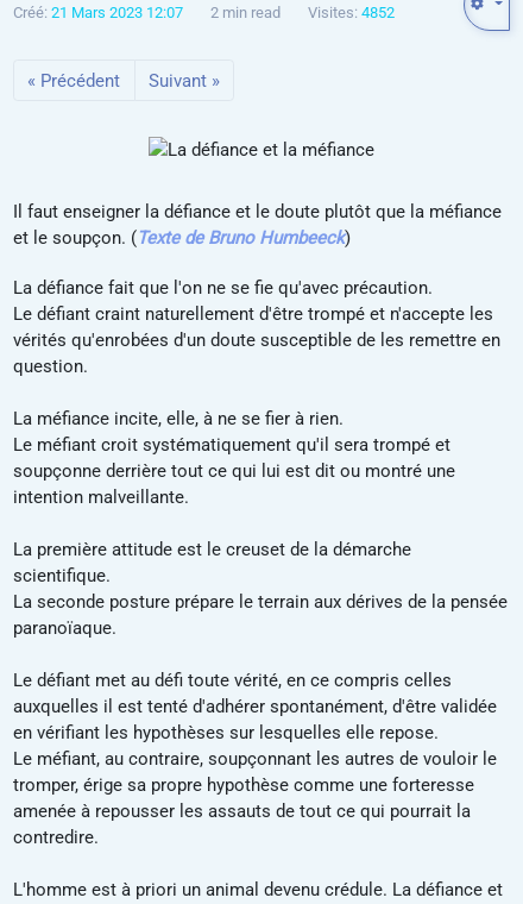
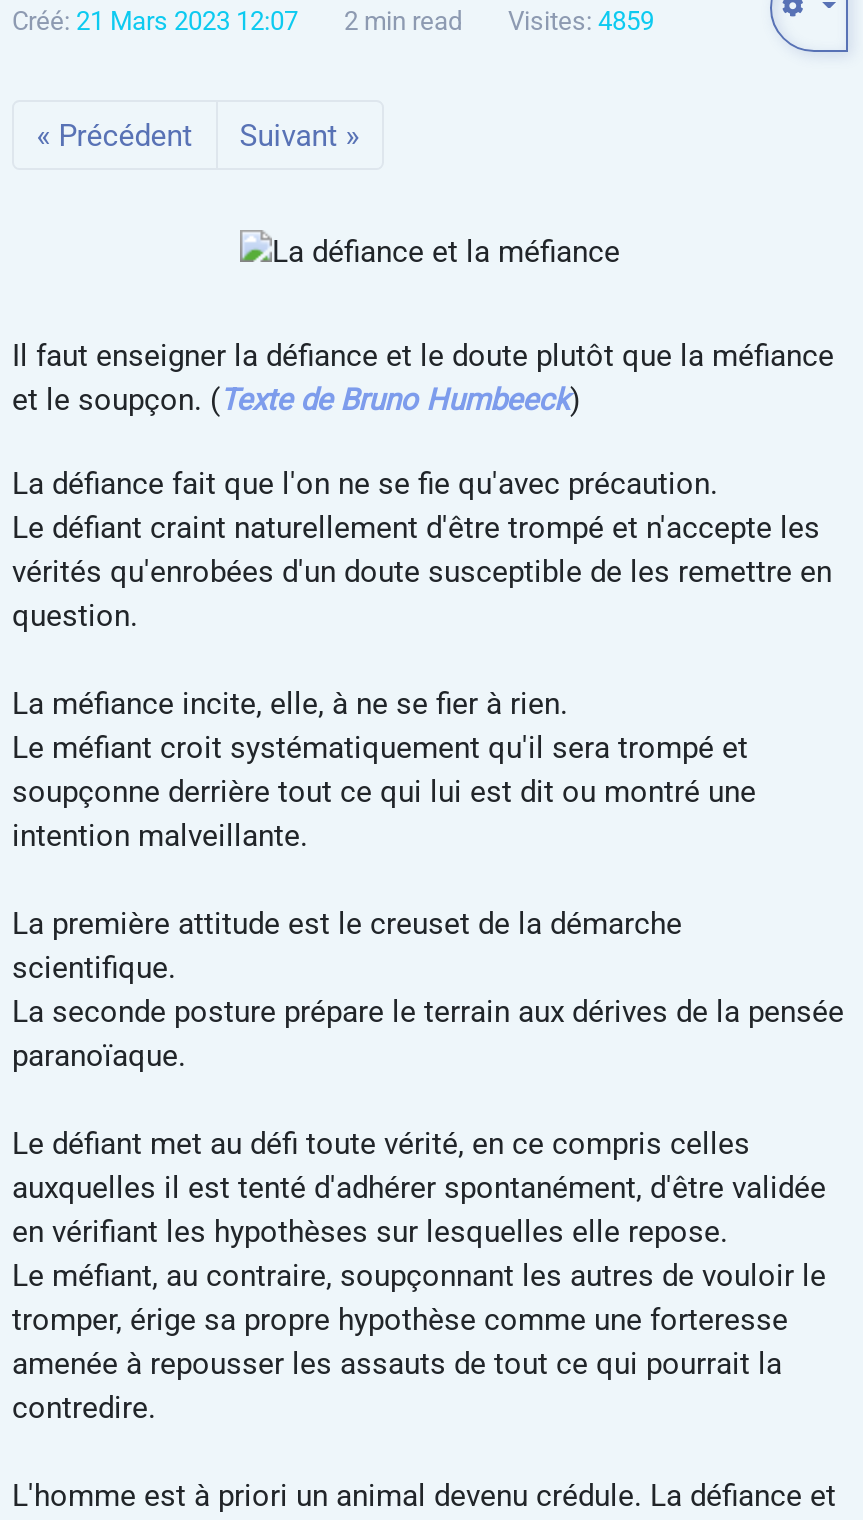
- Créé: 21 Mars 2023 12:07 2 min read Visites: 4852
+ Créé: 21 Mars 2023 12:07 2 min read Visites: 4859
